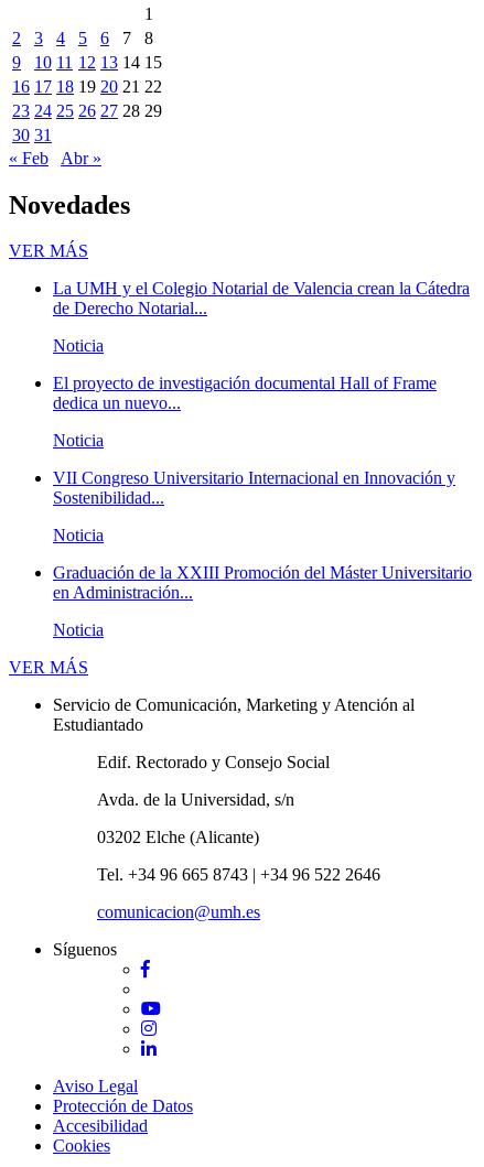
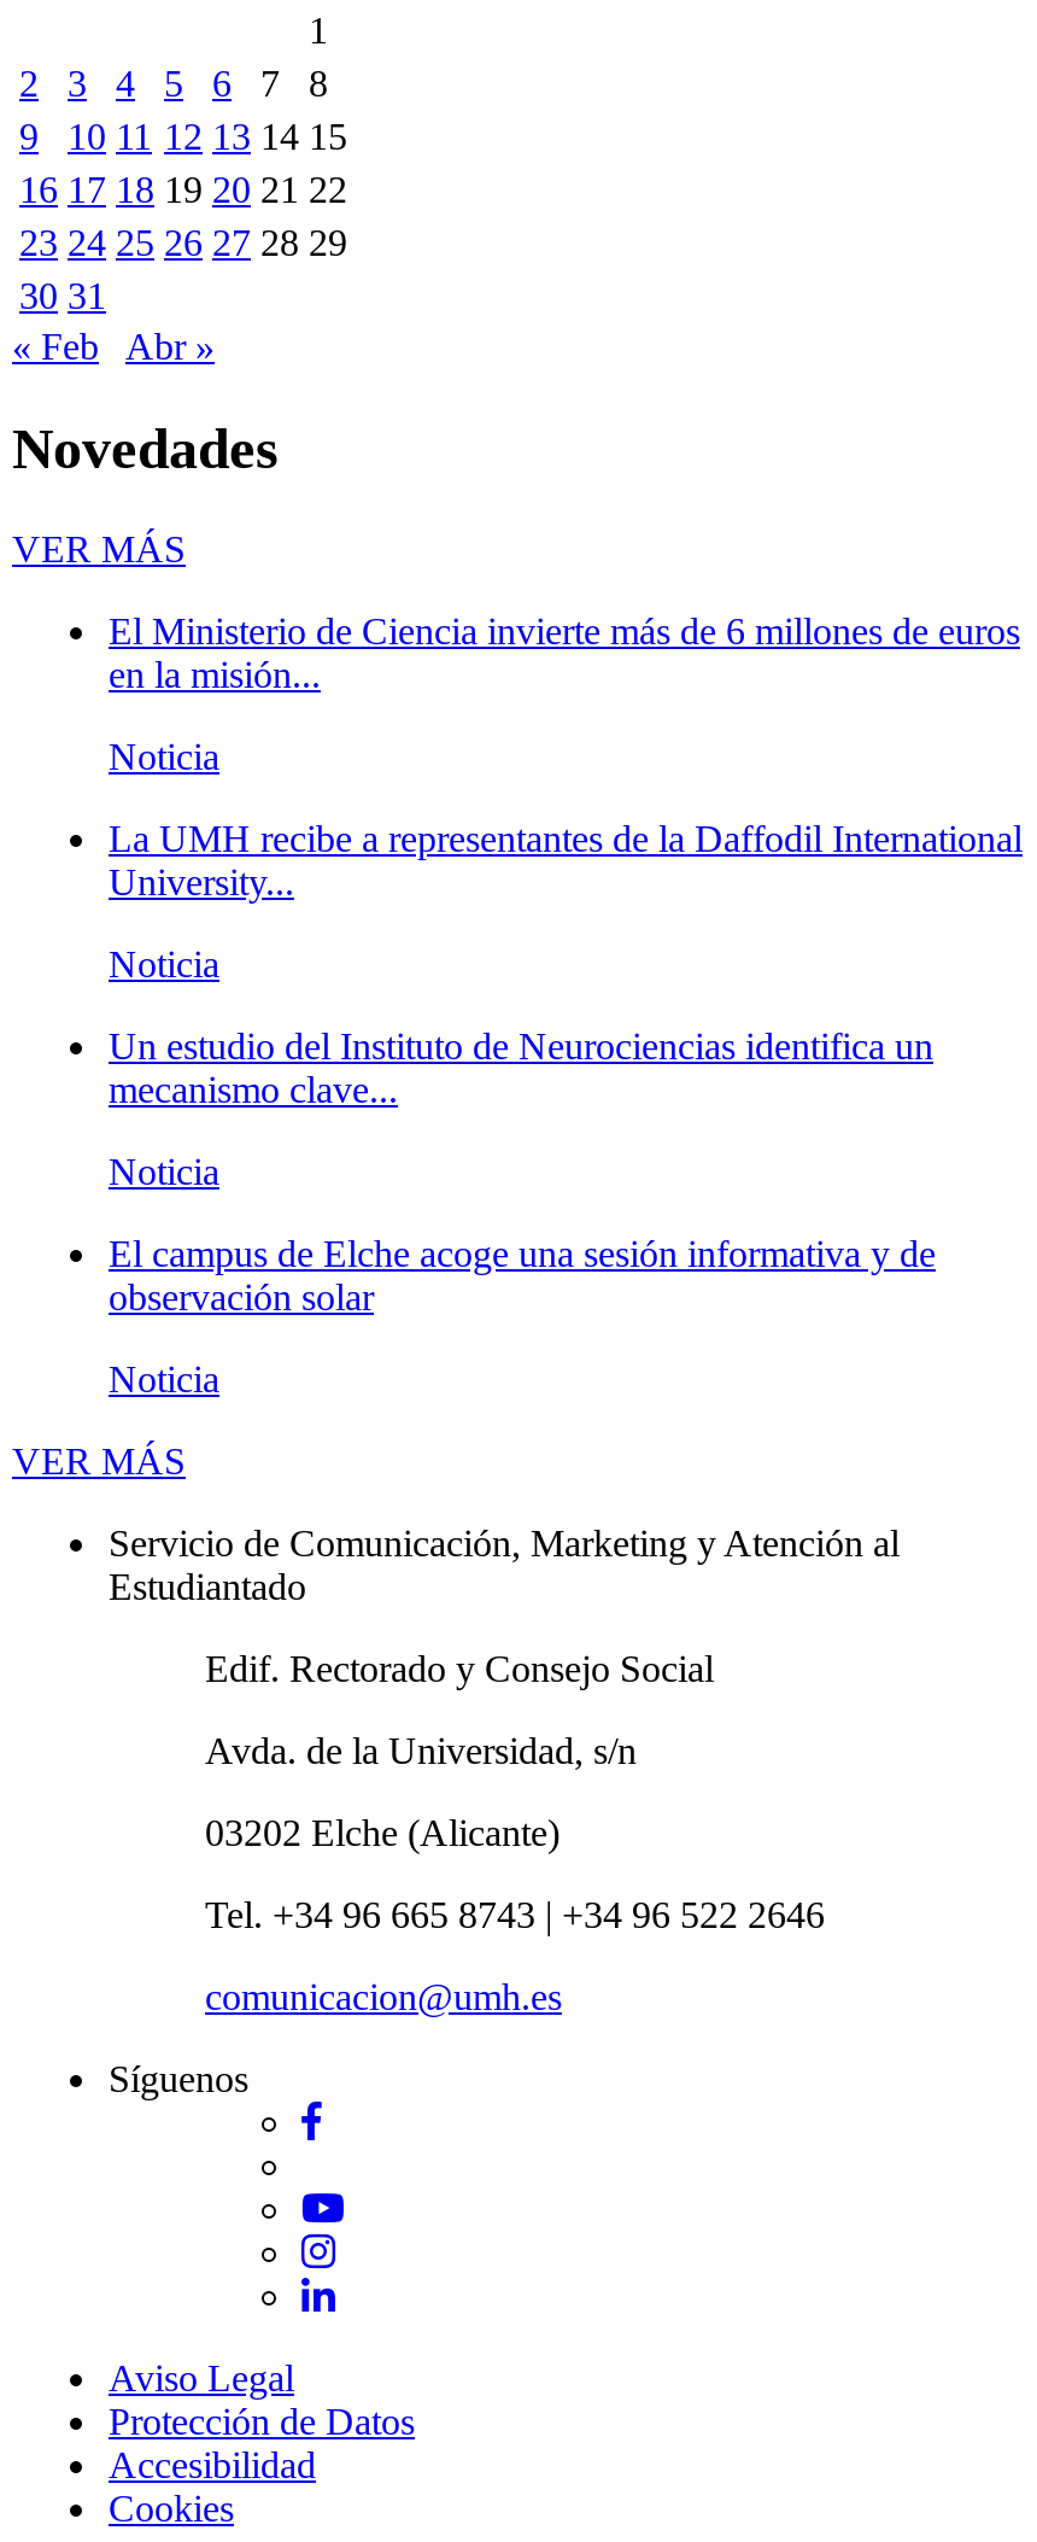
- La UMH y el Colegio Notarial de Valencia crean la Cátedra
- de Derecho Notarial...
+ El Ministerio de Ciencia invierte más de 6 millones de euros
+ en la misión...

- El proyecto de investigación documental Hall of Frame
- dedica un nuevo...
+ La UMH recibe a representantes de la Daffodil International
+ University...

- VII Congreso Universitario Internacional en Innovación y
- Sostenibilidad...
+ Un estudio del Instituto de Neurociencias identifica un
+ mecanismo clave...

- Graduación de la XXIII Promoción del Máster Universitario
- en Administración...
+ El campus de Elche acoge una sesión informativa y de
+ observación solar
